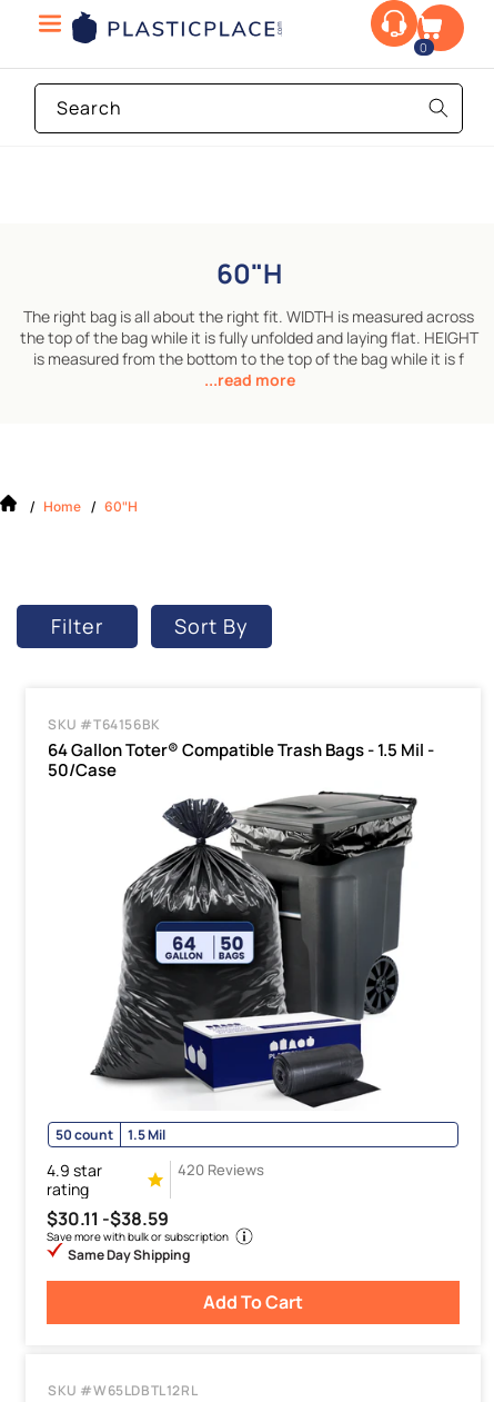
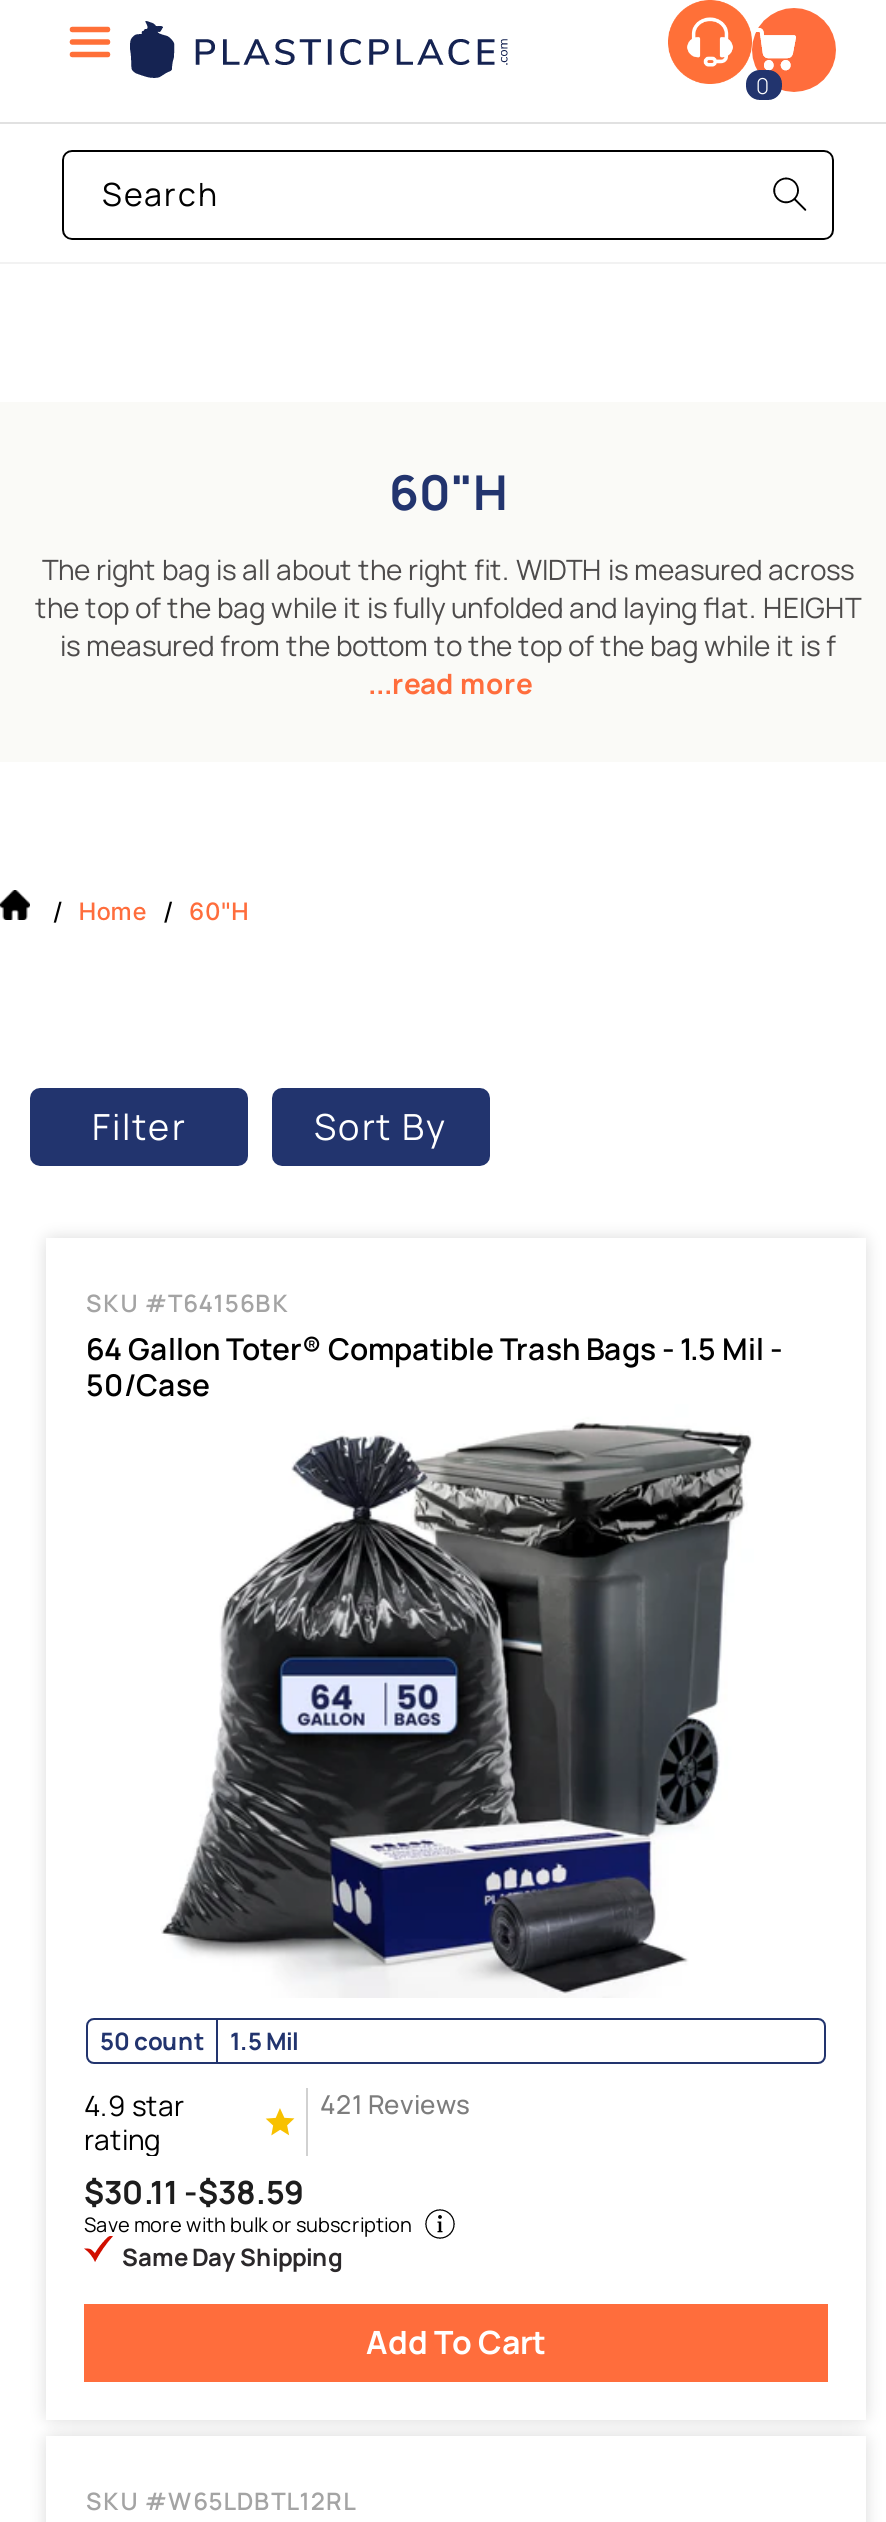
- 420 Reviews
+ 421 Reviews
